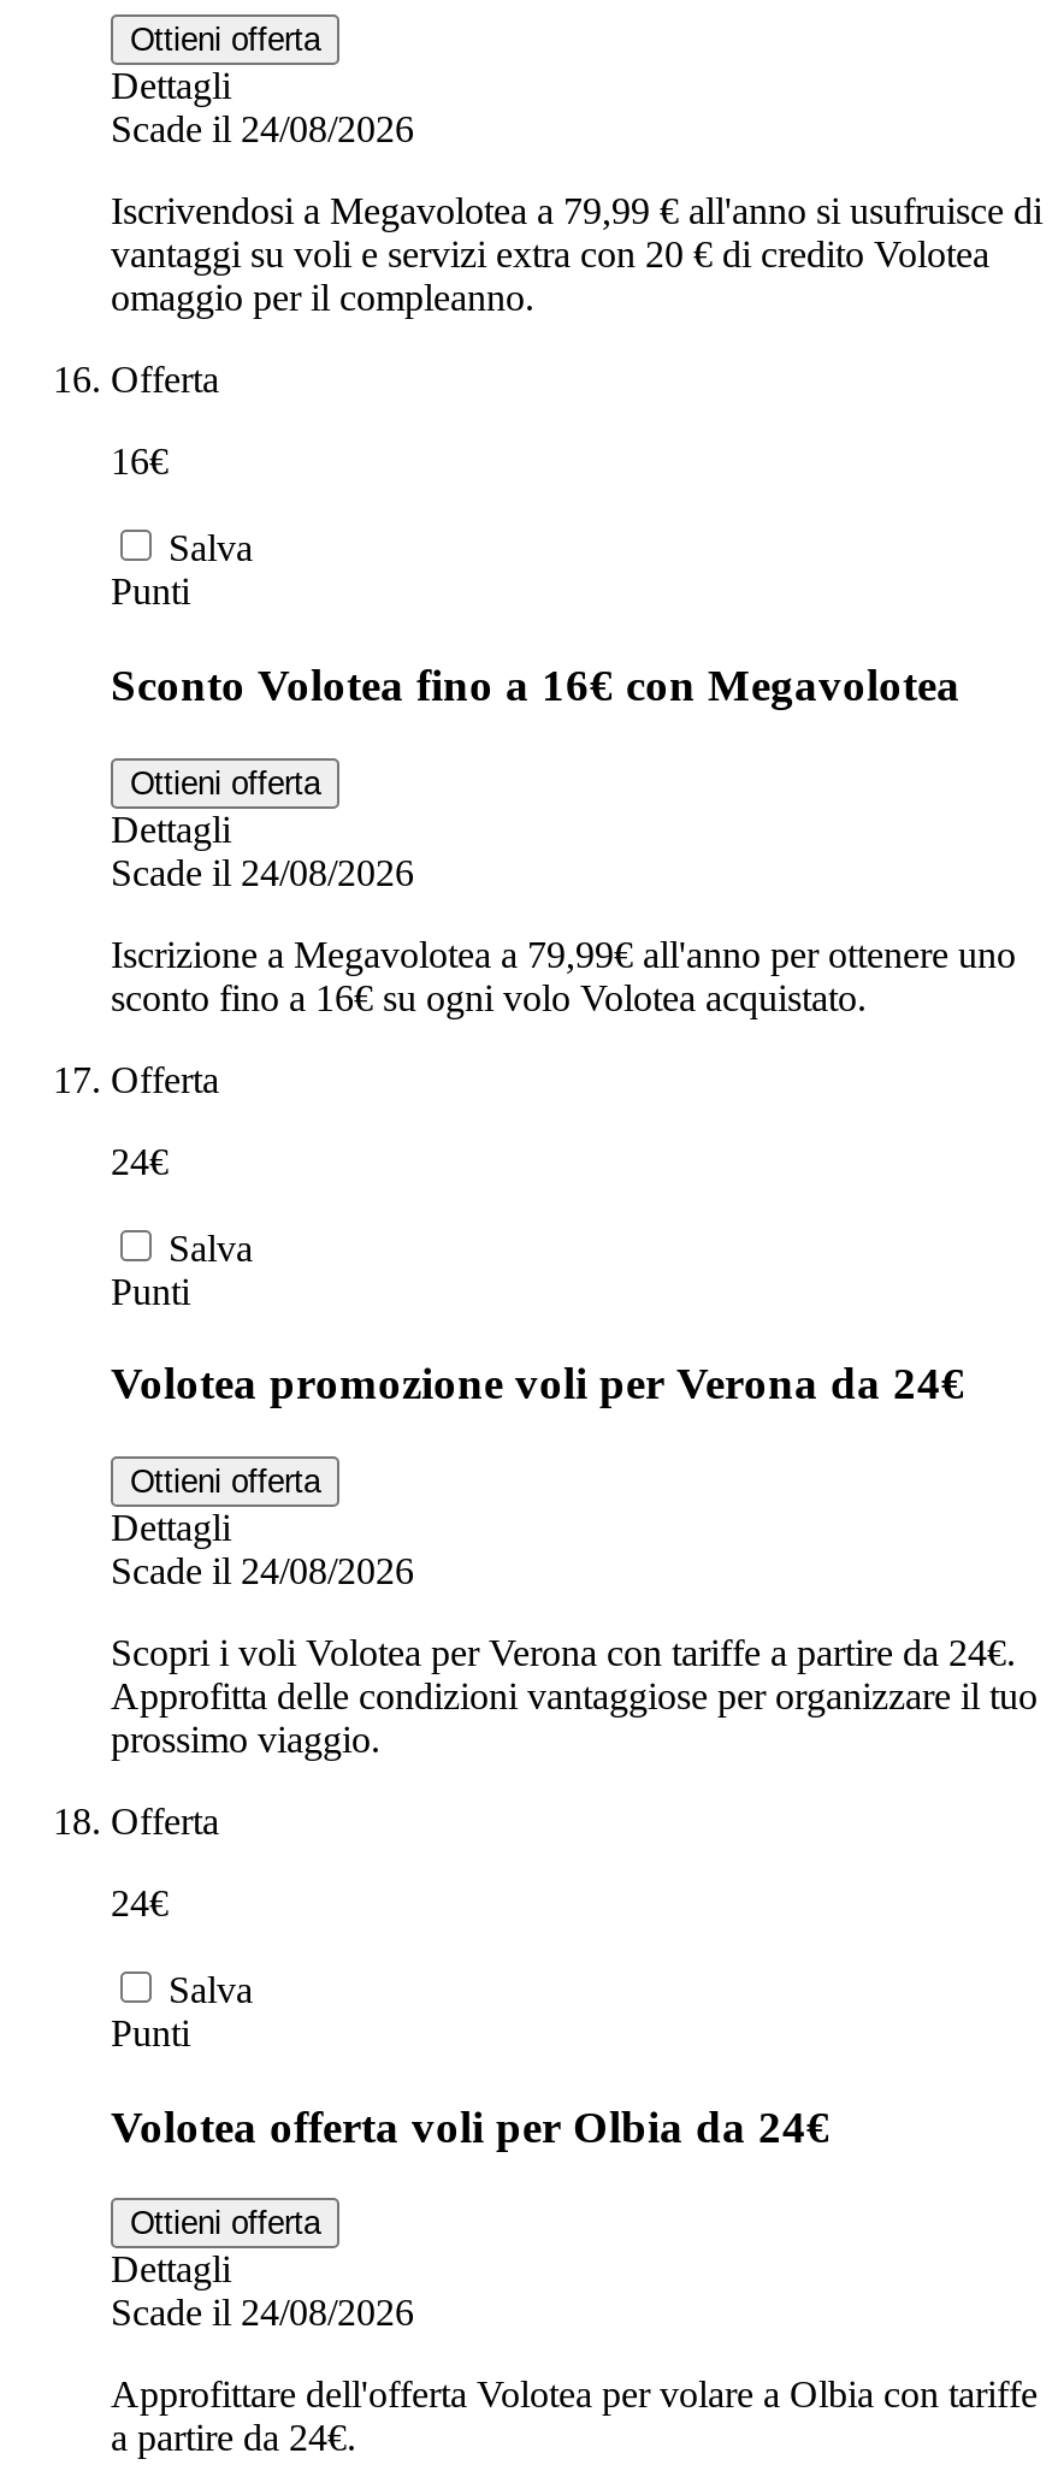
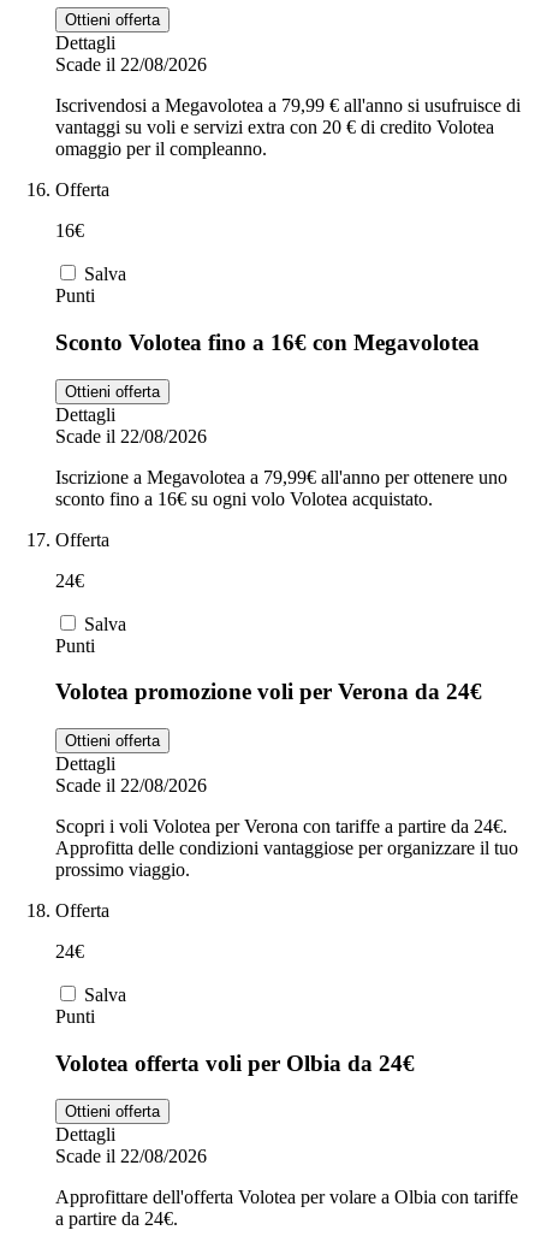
- Scade il 24/08/2026
+ Scade il 22/08/2026

- Scade il 24/08/2026
+ Scade il 22/08/2026

- Scade il 24/08/2026
+ Scade il 22/08/2026

- Scade il 24/08/2026
+ Scade il 22/08/2026
